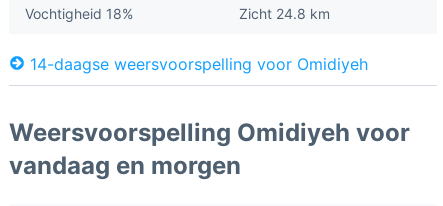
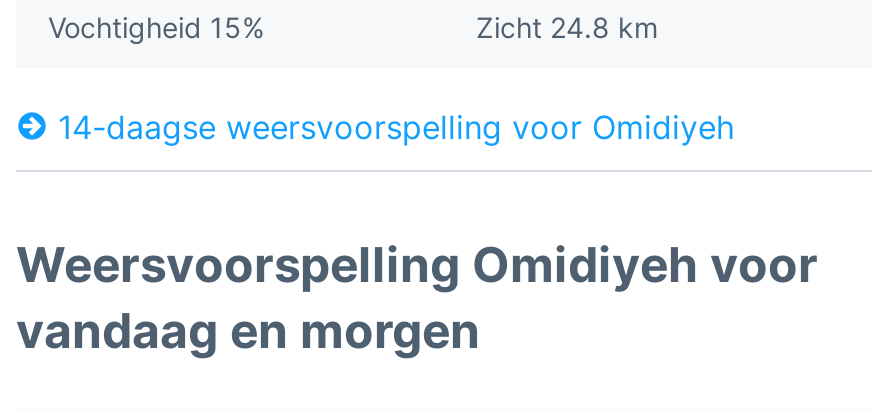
- Vochtigheid 18%
+ Vochtigheid 15%
